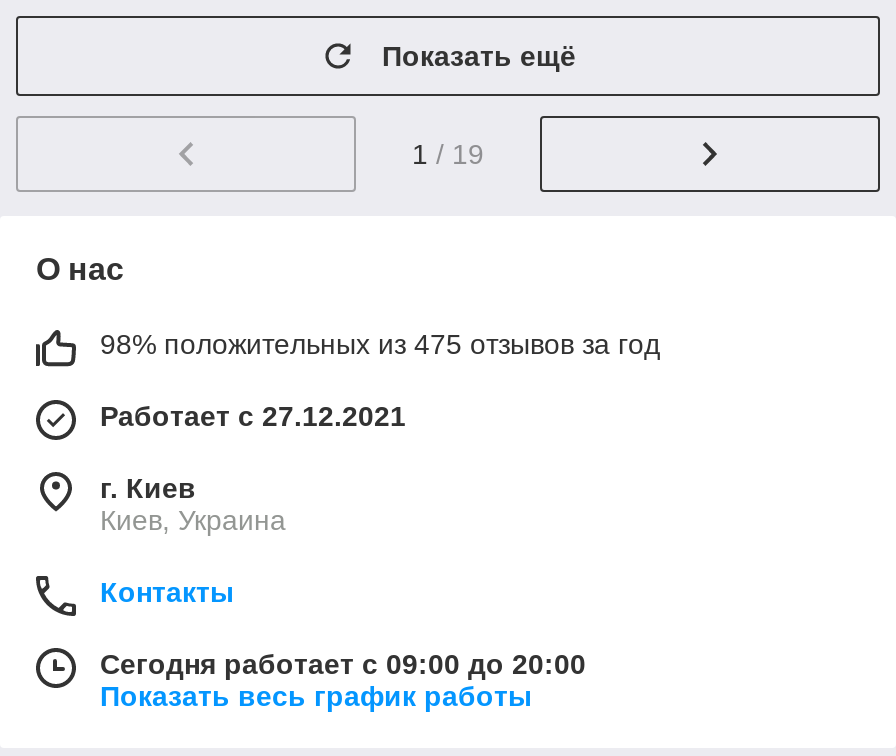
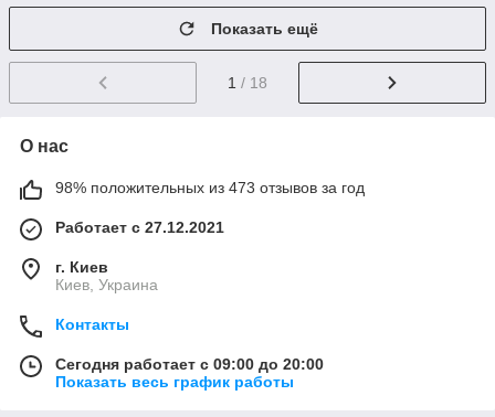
- 1 / 19
+ 1 / 18

- 98% положительных из 475 отзывов за год
+ 98% положительных из 473 отзывов за год
